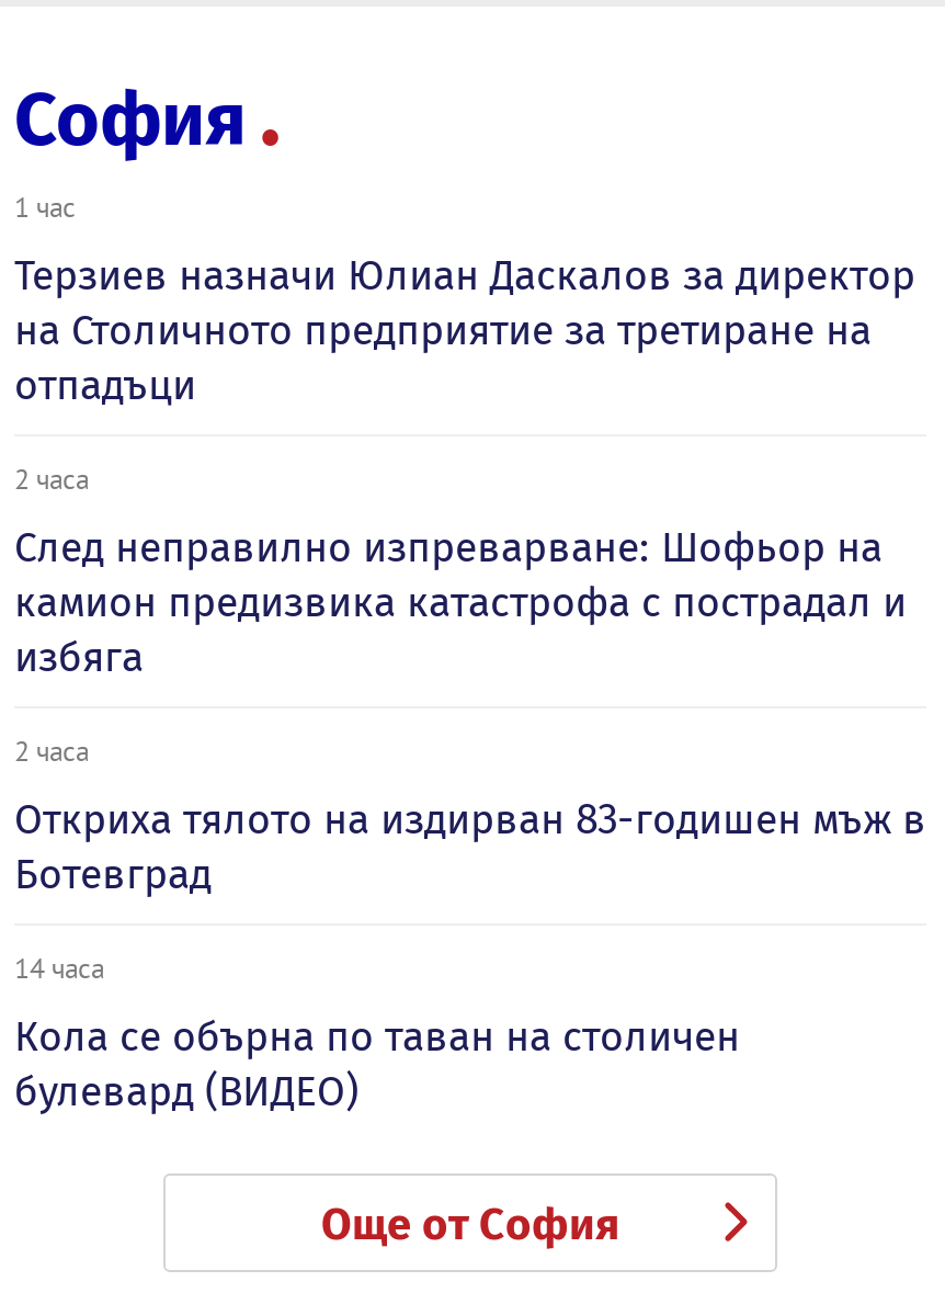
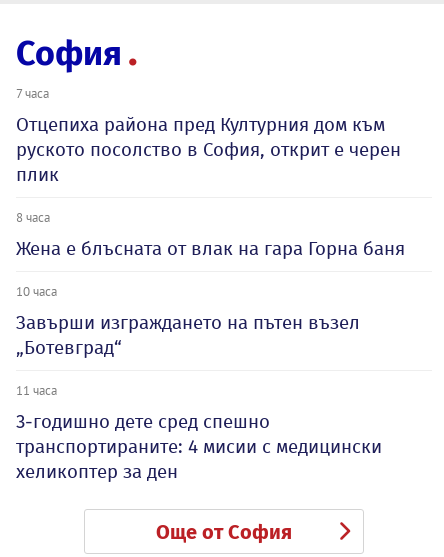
- 1 час
+ 7 часа

- Терзиев назначи Юлиан Даскалов за директор
- на Столичното предприятие за третиране на
- отпадъци
+ Отцепиха района пред Културния дом към
+ руското посолство в София, открит е черен
+ плик

- 2 часа
+ 8 часа

- След неправилно изпреварване: Шофьор на
- камион предизвика катастрофа с пострадал и
- избяга
+ Жена е блъсната от влак на гара Горна баня

- 2 часа
+ 10 часа

- Откриха тялото на издирван 83-годишен мъж в
- Ботевград
+ Завърши изграждането на пътен възел
+ „Ботевград“

- 14 часа
+ 11 часа

- Кола се обърна по таван на столичен
- булевард (ВИДЕО)
+ 3-годишно дете сред спешно
+ транспортираните: 4 мисии с медицински
+ хеликоптер за ден
